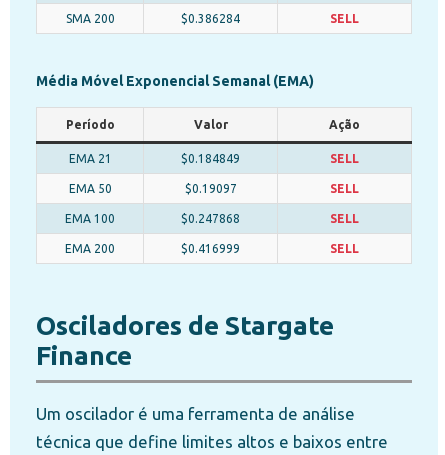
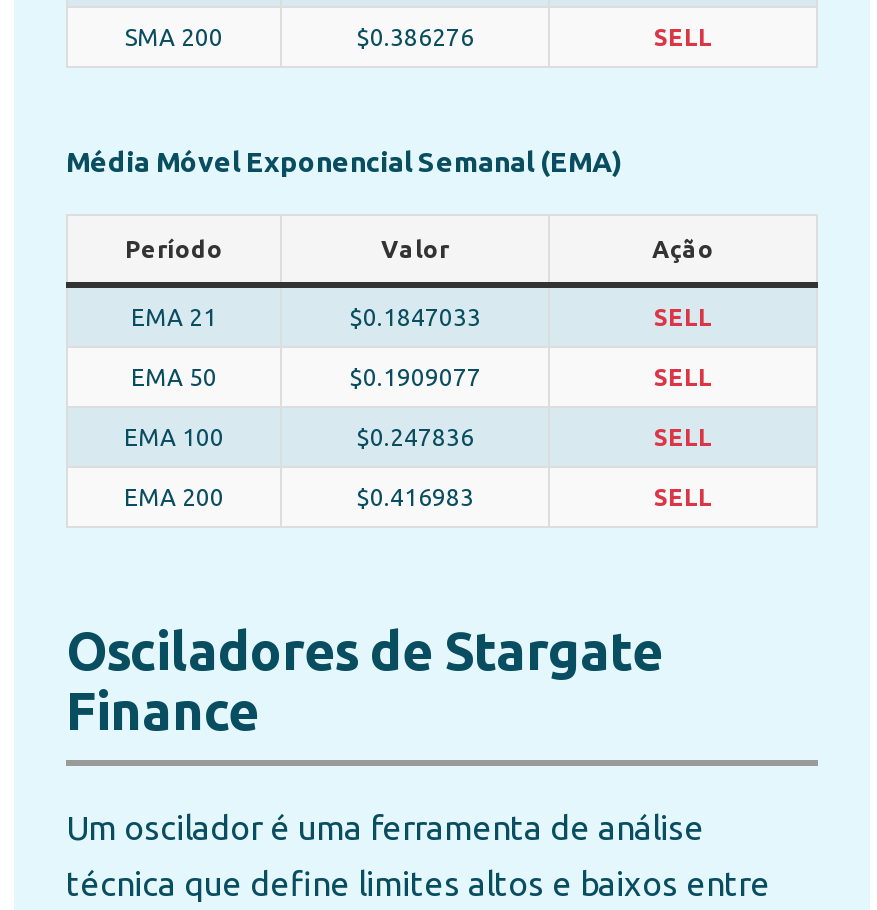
- $0.386284
+ $0.386276

- $0.184849
+ $0.1847033

- $0.19097
+ $0.1909077

- $0.247868
+ $0.247836

- $0.416999
+ $0.416983
